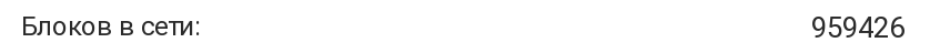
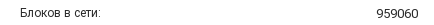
- 959426
+ 959060
